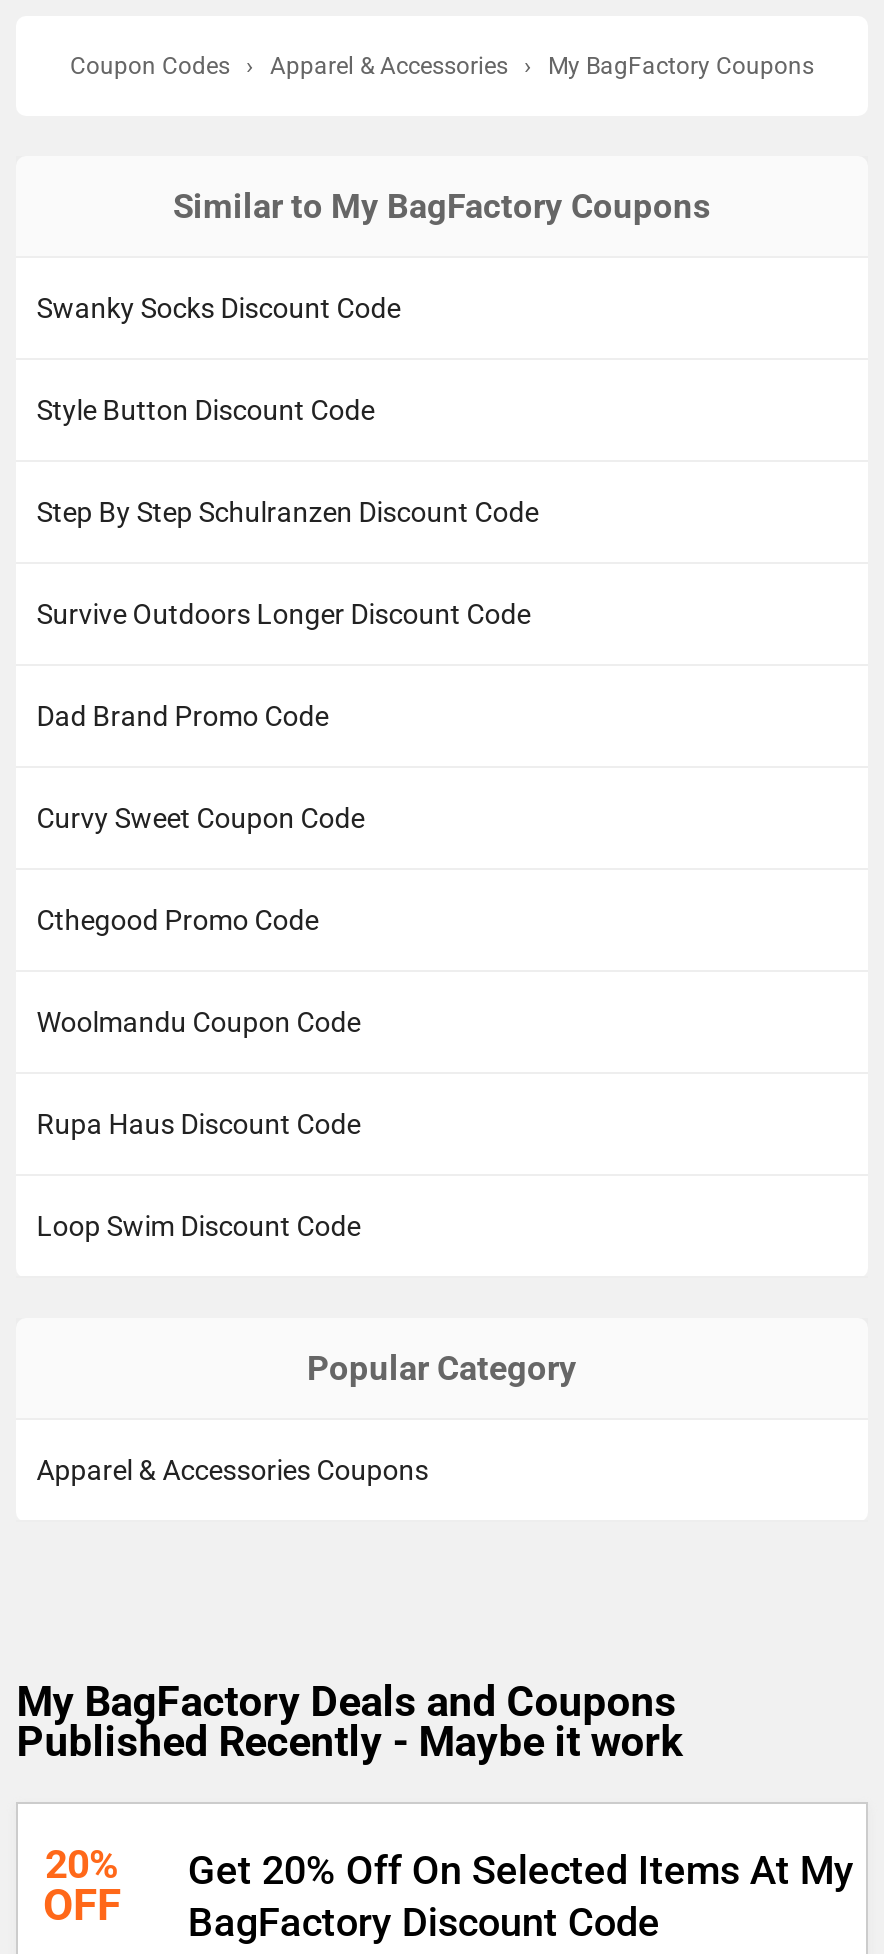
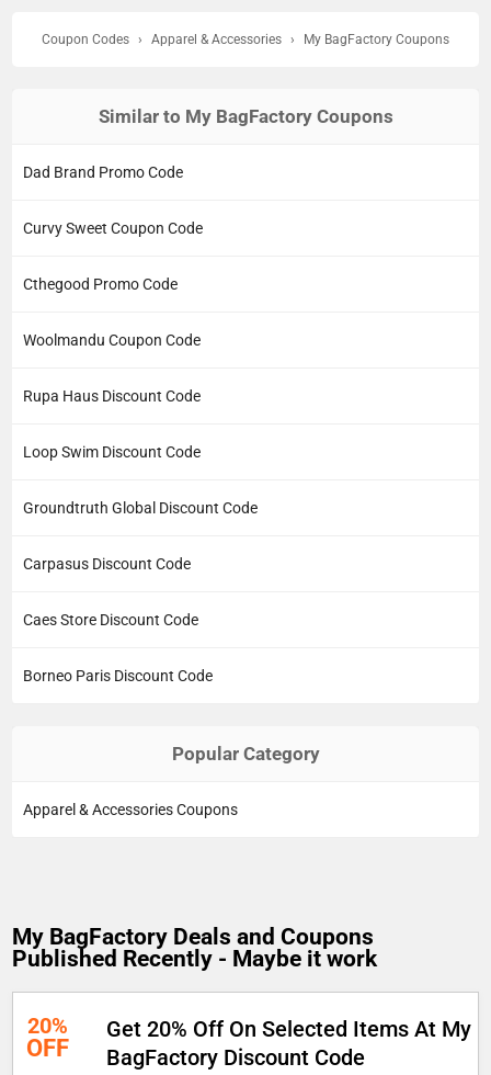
- Swanky Socks Discount Code
- Style Button Discount Code
- Step By Step Schulranzen Discount Code
- Survive Outdoors Longer Discount Code

moved up: Dad Brand Promo Code | Curvy Sweet Coupon Code | Cthegood Promo Code | Woolmandu Coupon Code | Rupa Haus Discount Code | Loop Swim Discount Code

+ Groundtruth Global Discount Code
+ Carpasus Discount Code
+ Caes Store Discount Code
+ Borneo Paris Discount Code
